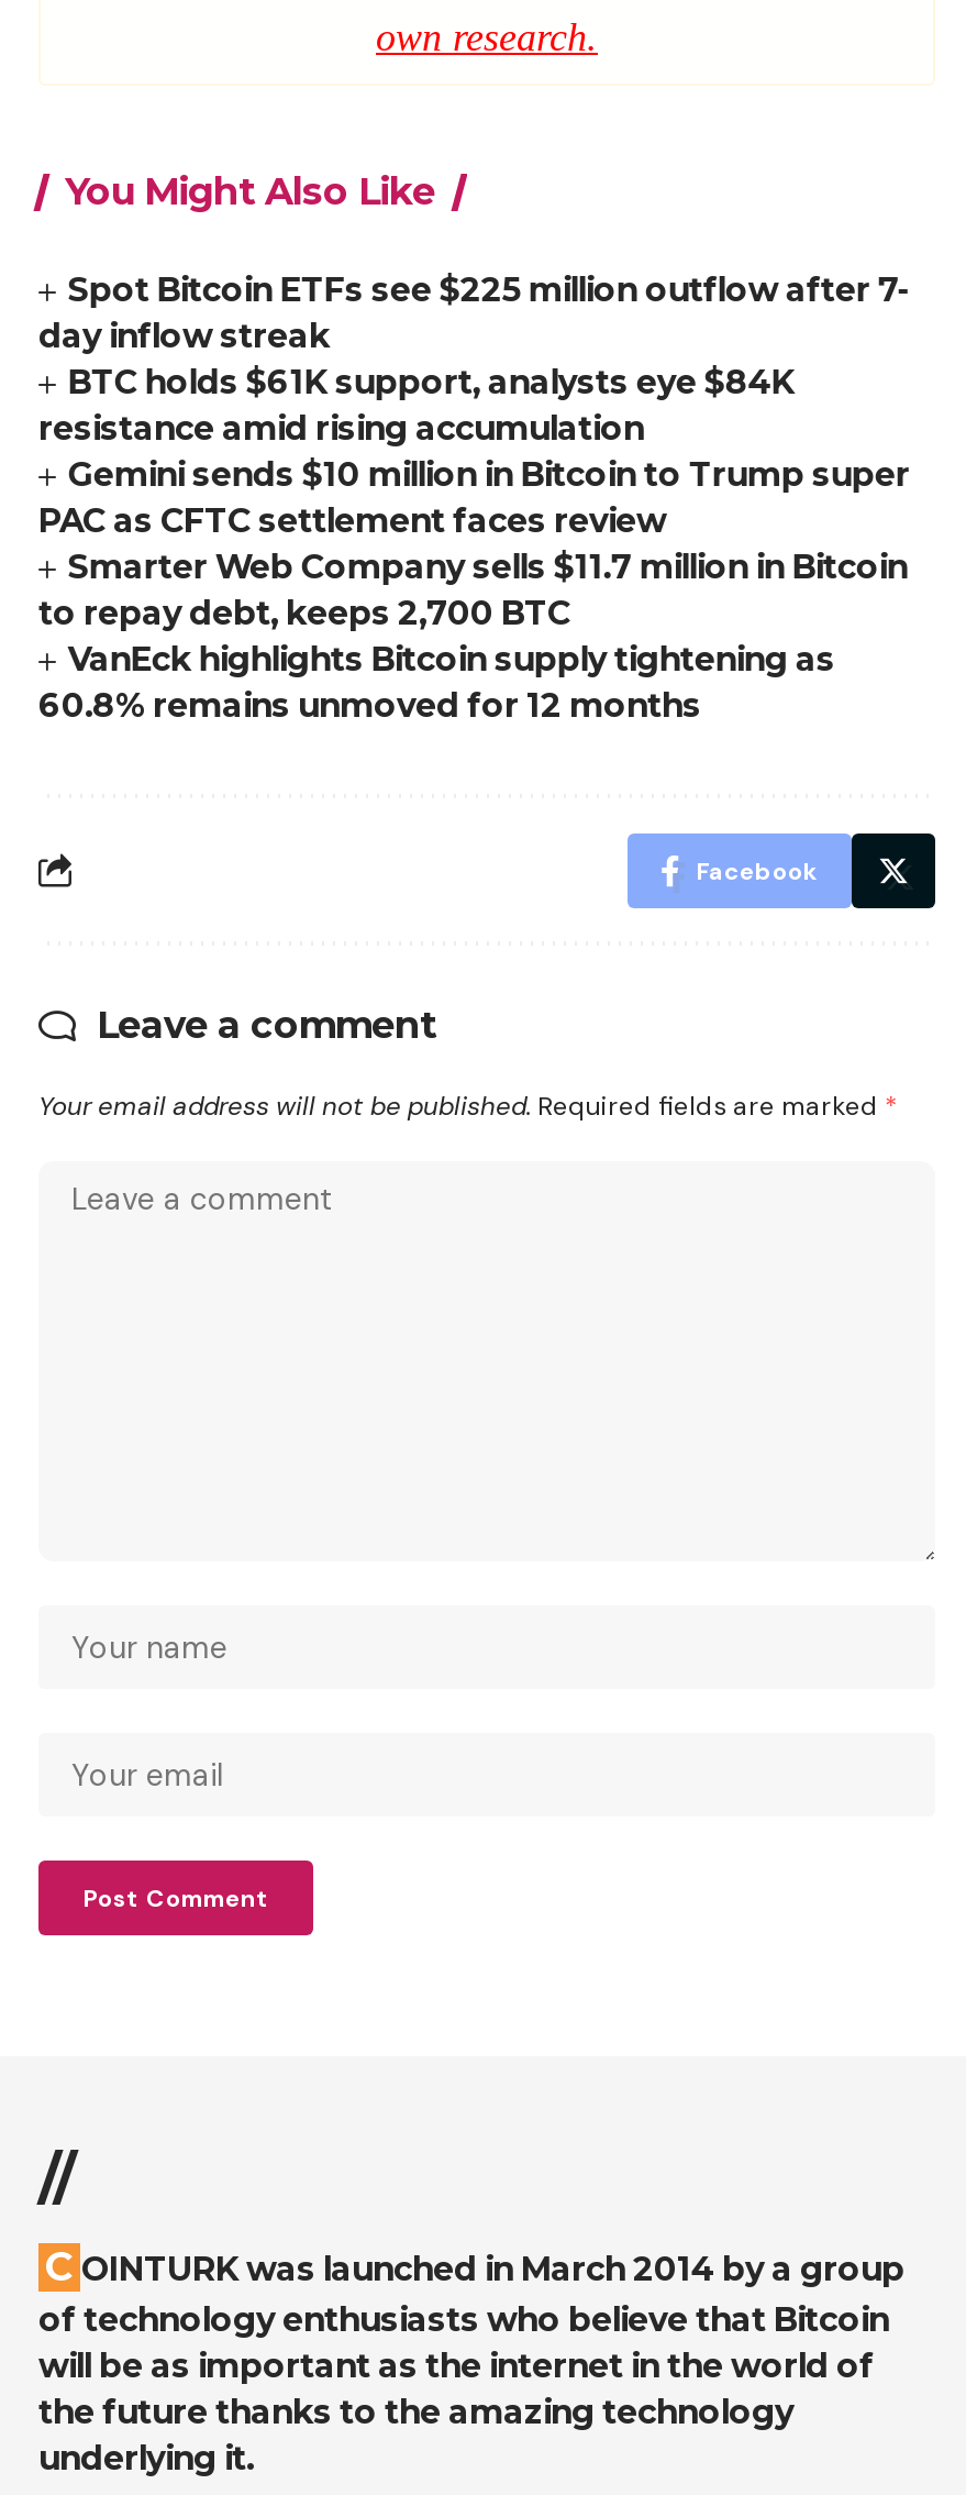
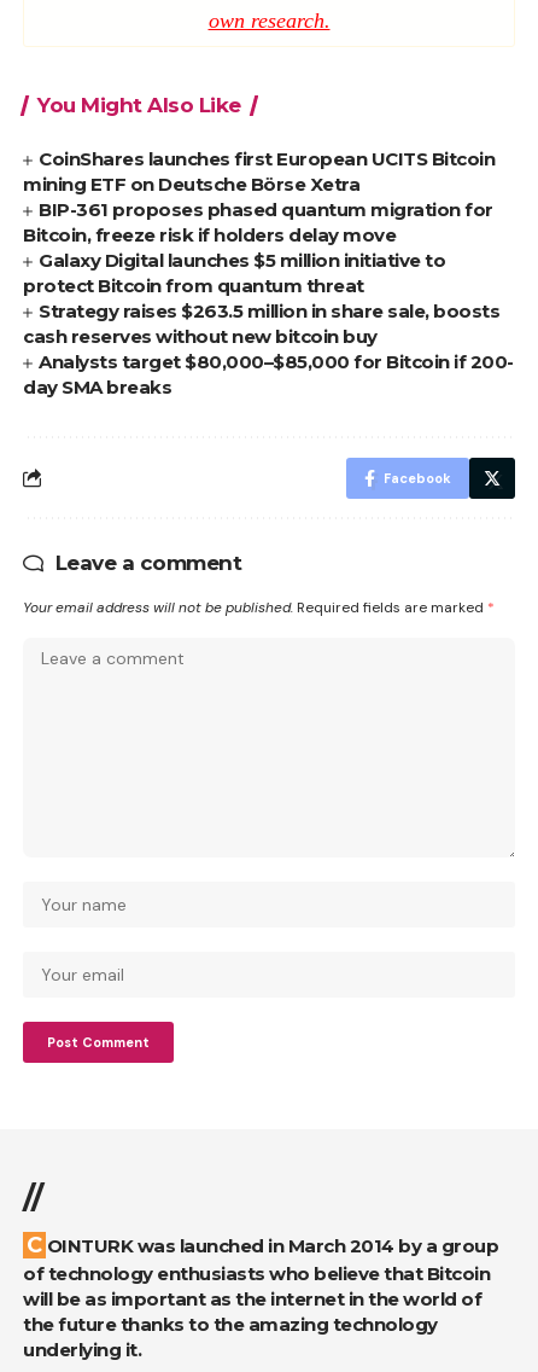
- Spot Bitcoin ETFs see $225 million outflow after 7-
- day inflow streak
- BTC holds $61K support, analysts eye $84K
- resistance amid rising accumulation
- Gemini sends $10 million in Bitcoin to Trump super
- PAC as CFTC settlement faces review
- Smarter Web Company sells $11.7 million in Bitcoin
- to repay debt, keeps 2,700 BTC
- VanEck highlights Bitcoin supply tightening as
- 60.8% remains unmoved for 12 months
+ CoinShares launches first European UCITS Bitcoin
+ mining ETF on Deutsche Börse Xetra
+ BIP-361 proposes phased quantum migration for
+ Bitcoin, freeze risk if holders delay move
+ Galaxy Digital launches $5 million initiative to
+ protect Bitcoin from quantum threat
+ Strategy raises $263.5 million in share sale, boosts
+ cash reserves without new bitcoin buy
+ Analysts target $80,000–$85,000 for Bitcoin if 200-
+ day SMA breaks
